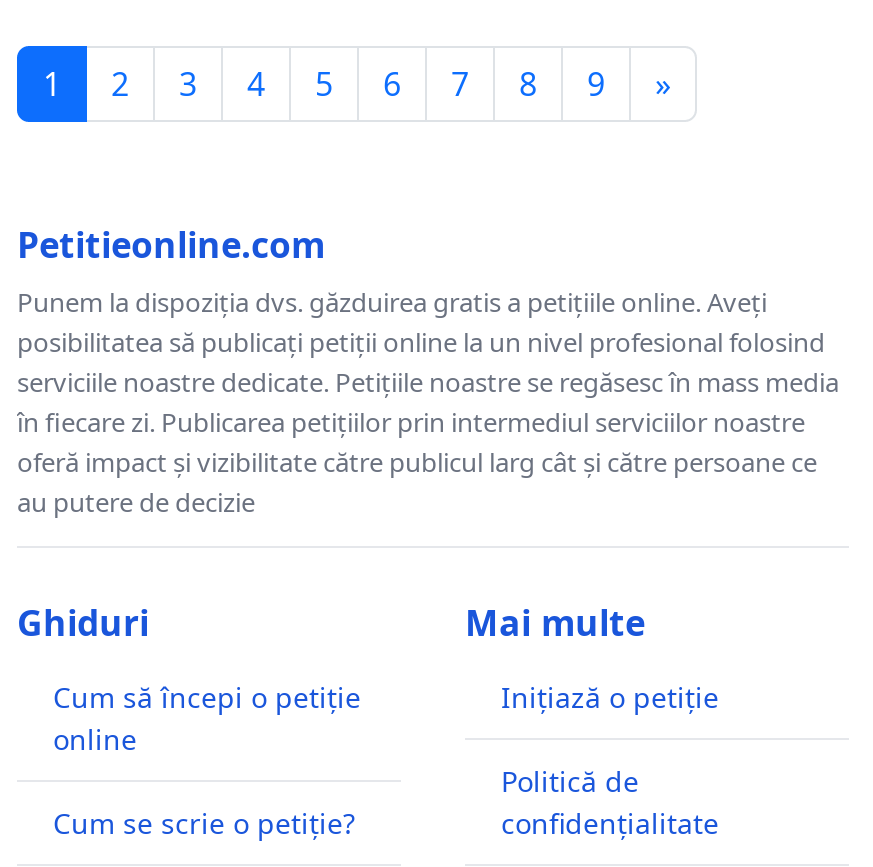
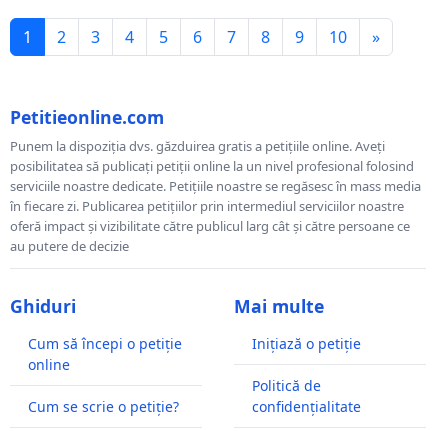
+ 10
